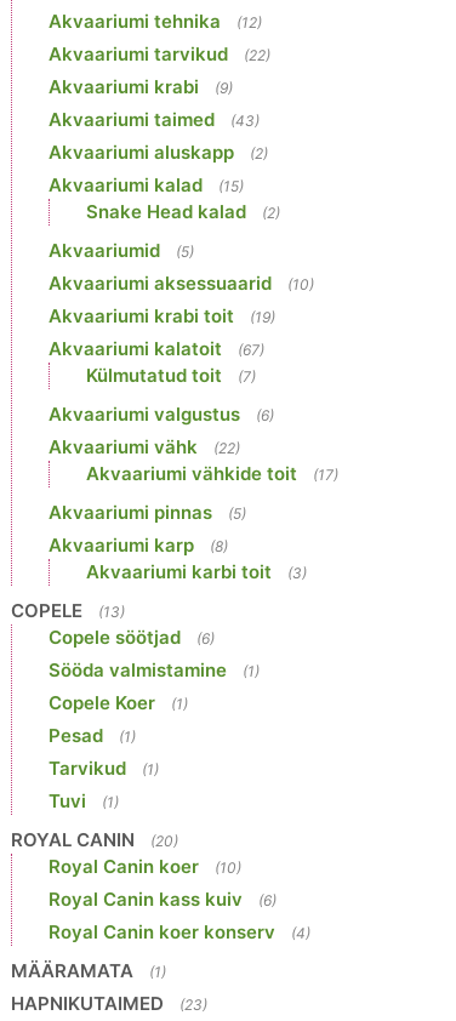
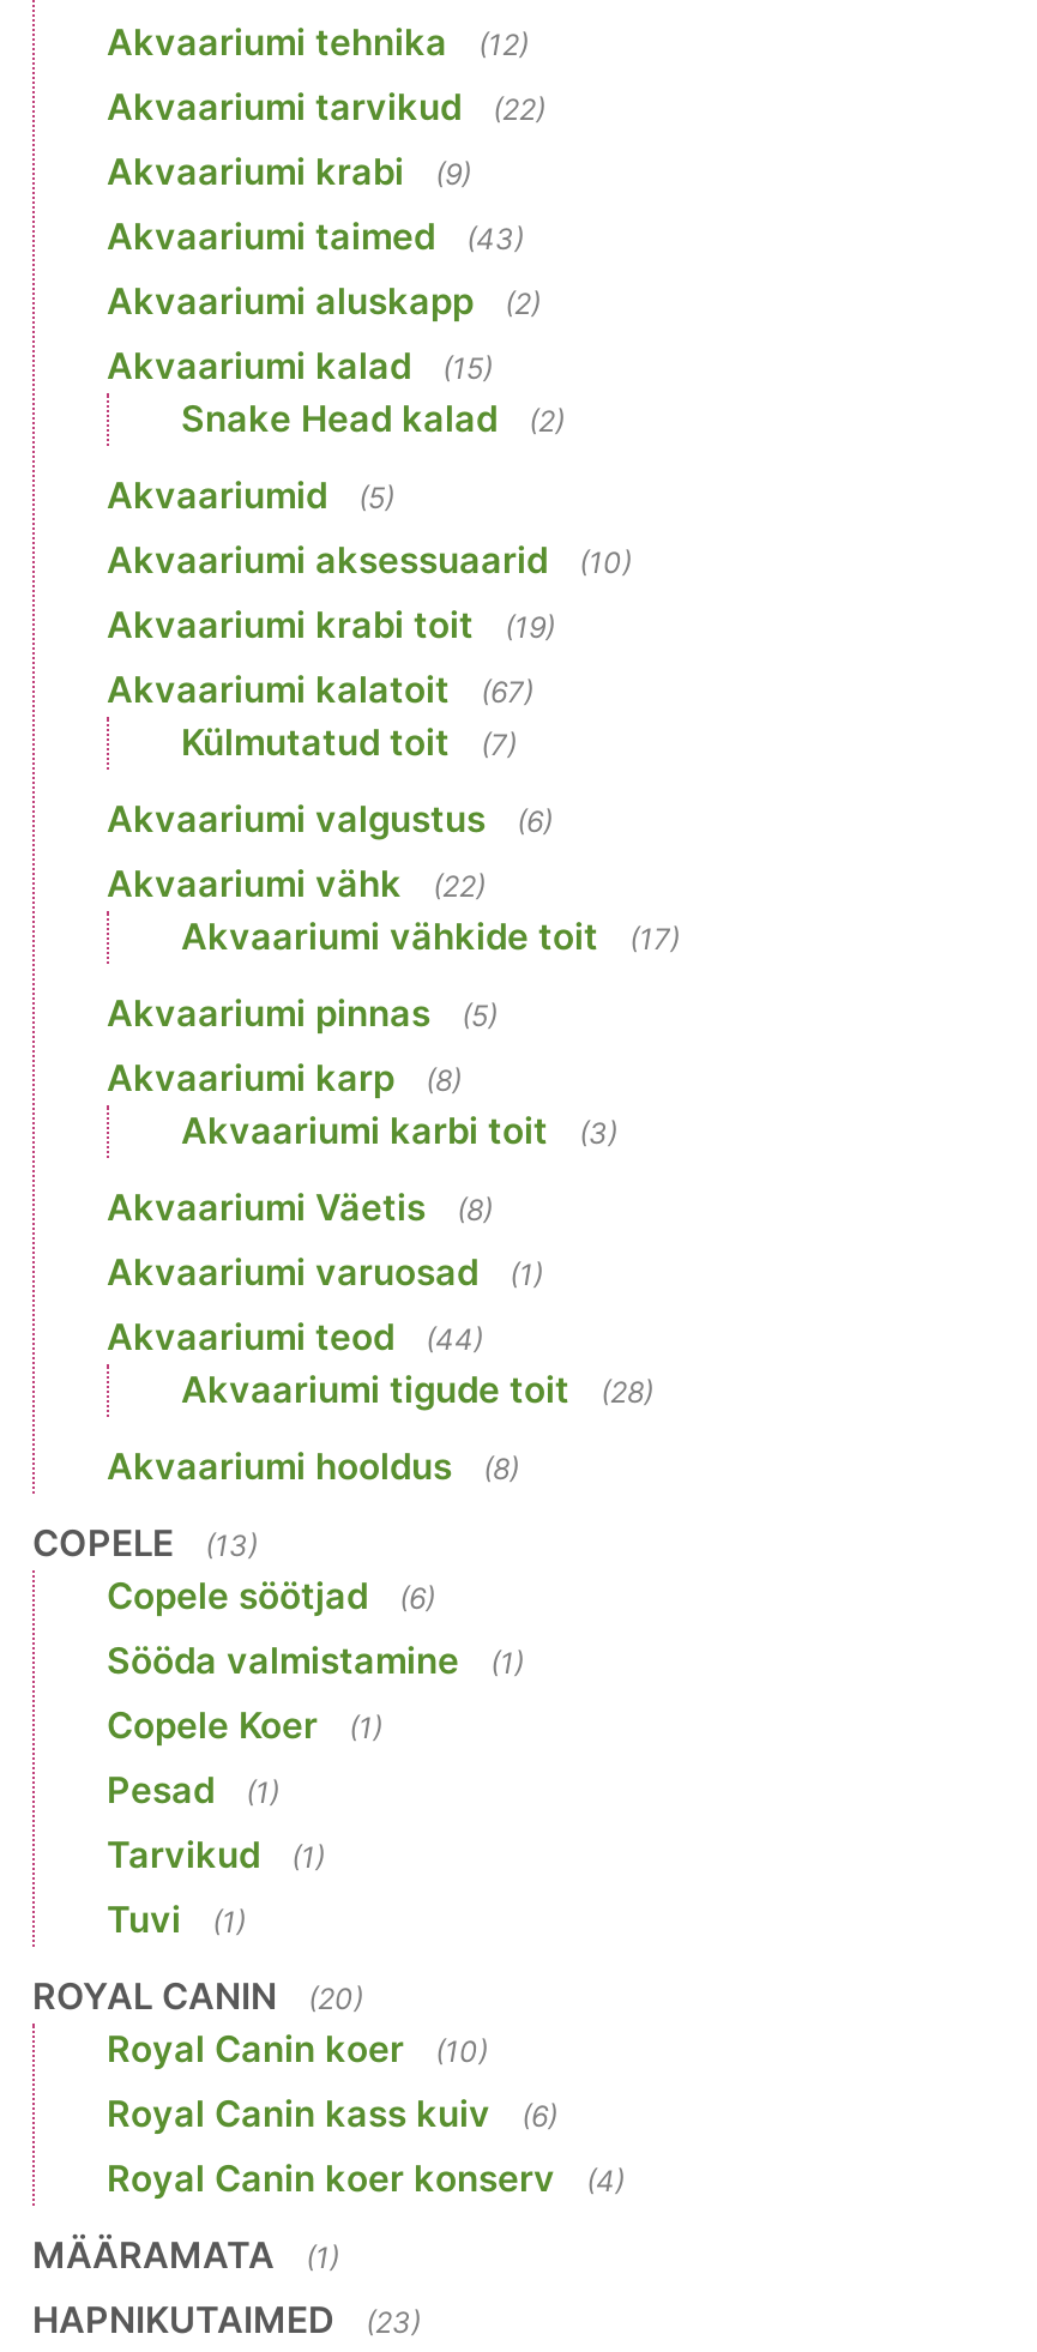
+ Akvaariumi Väetis
+ (8)
+ Akvaariumi varuosad
+ (1)
+ Akvaariumi teod
+ (44)
+ Akvaariumi tigude toit
+ (28)
+ Akvaariumi hooldus
+ (8)
